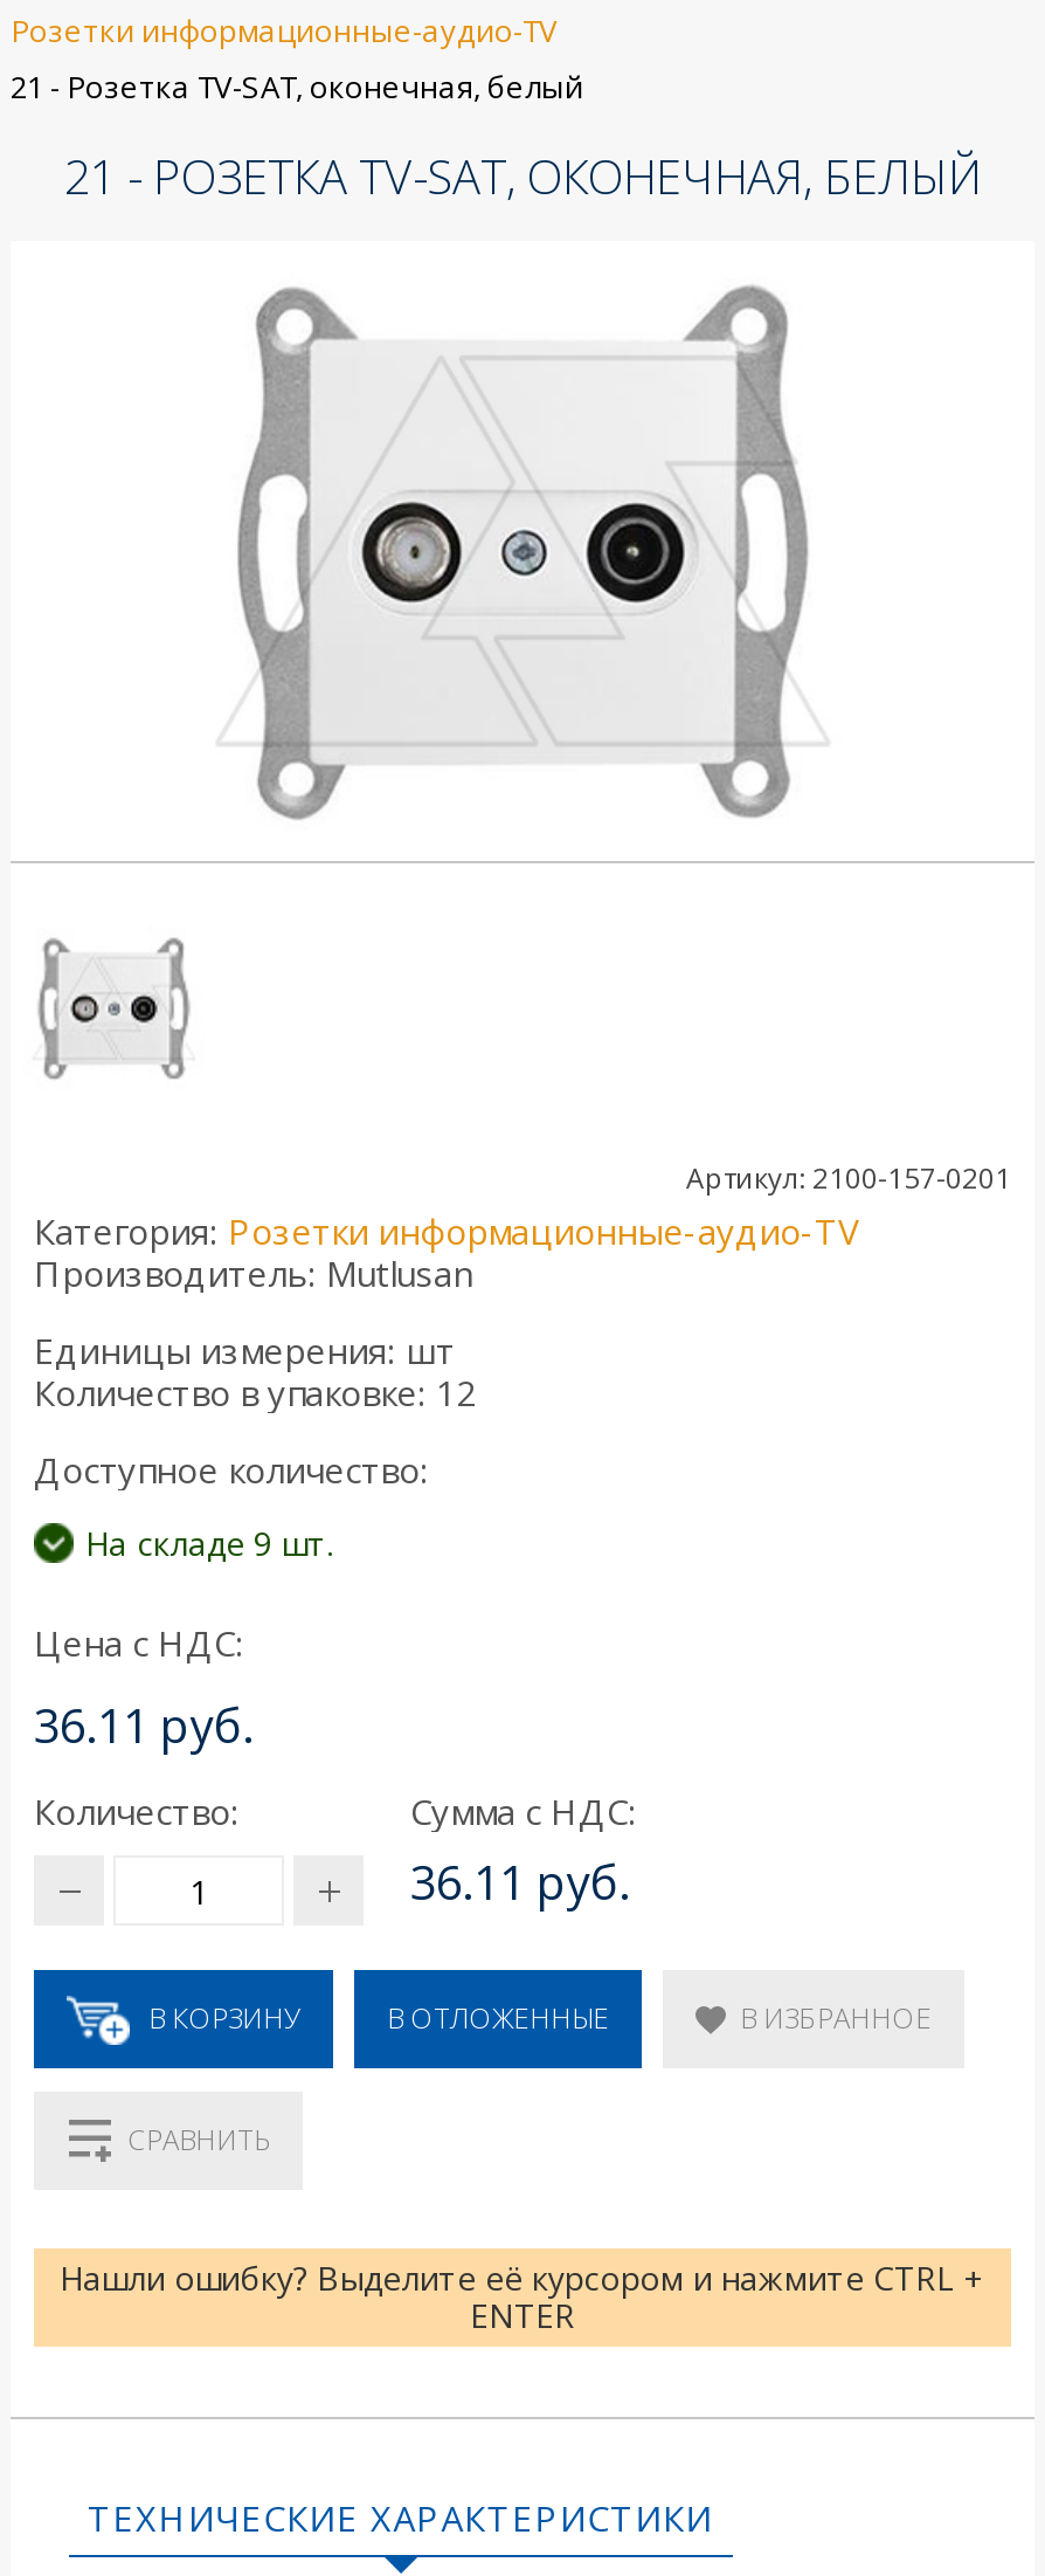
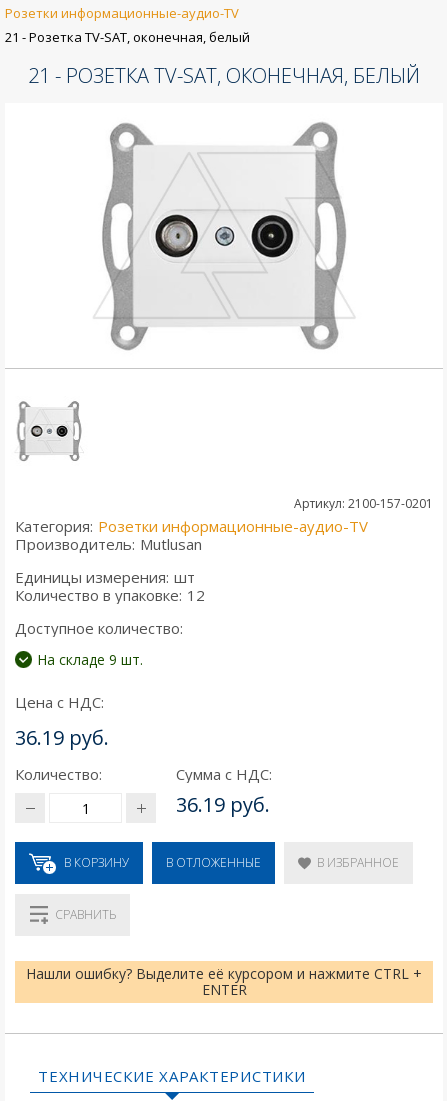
- 36.11 руб.
+ 36.19 руб.

- 36.11 руб.
+ 36.19 руб.
